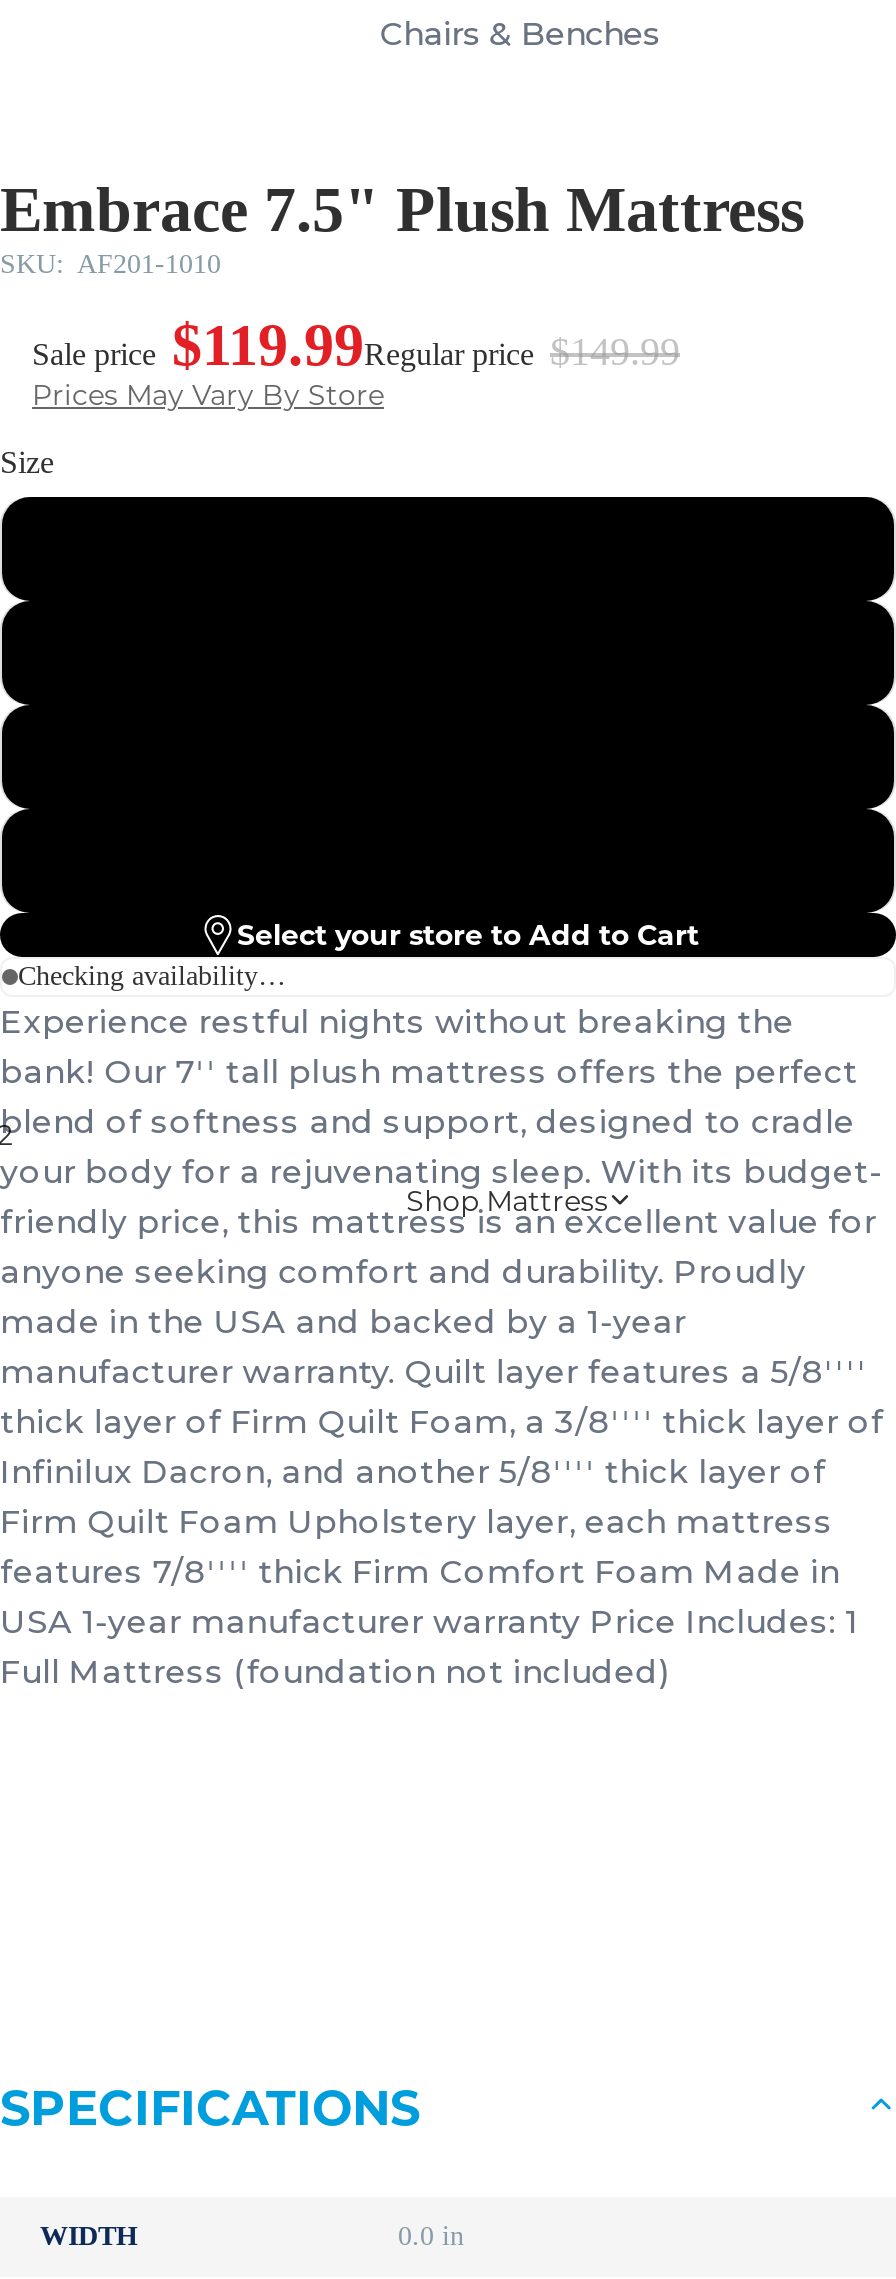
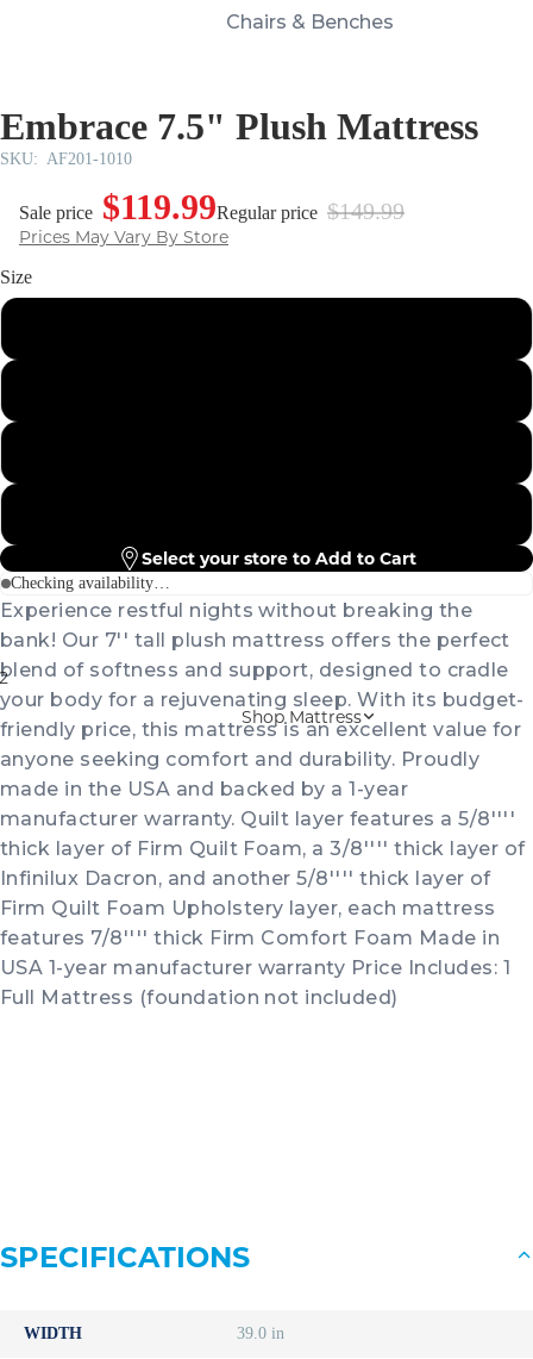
- 0.0 in
+ 39.0 in
